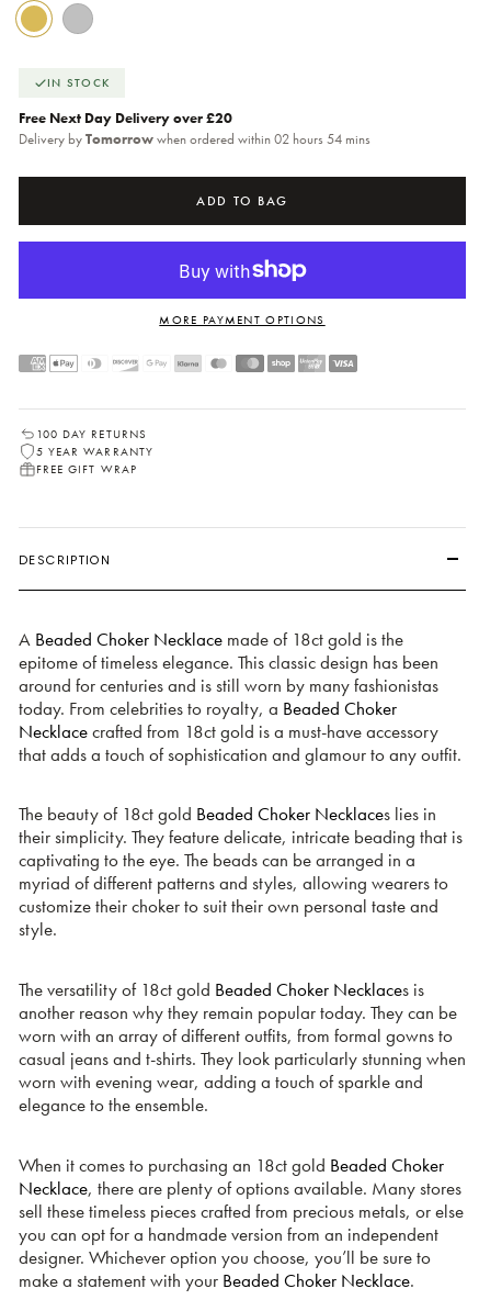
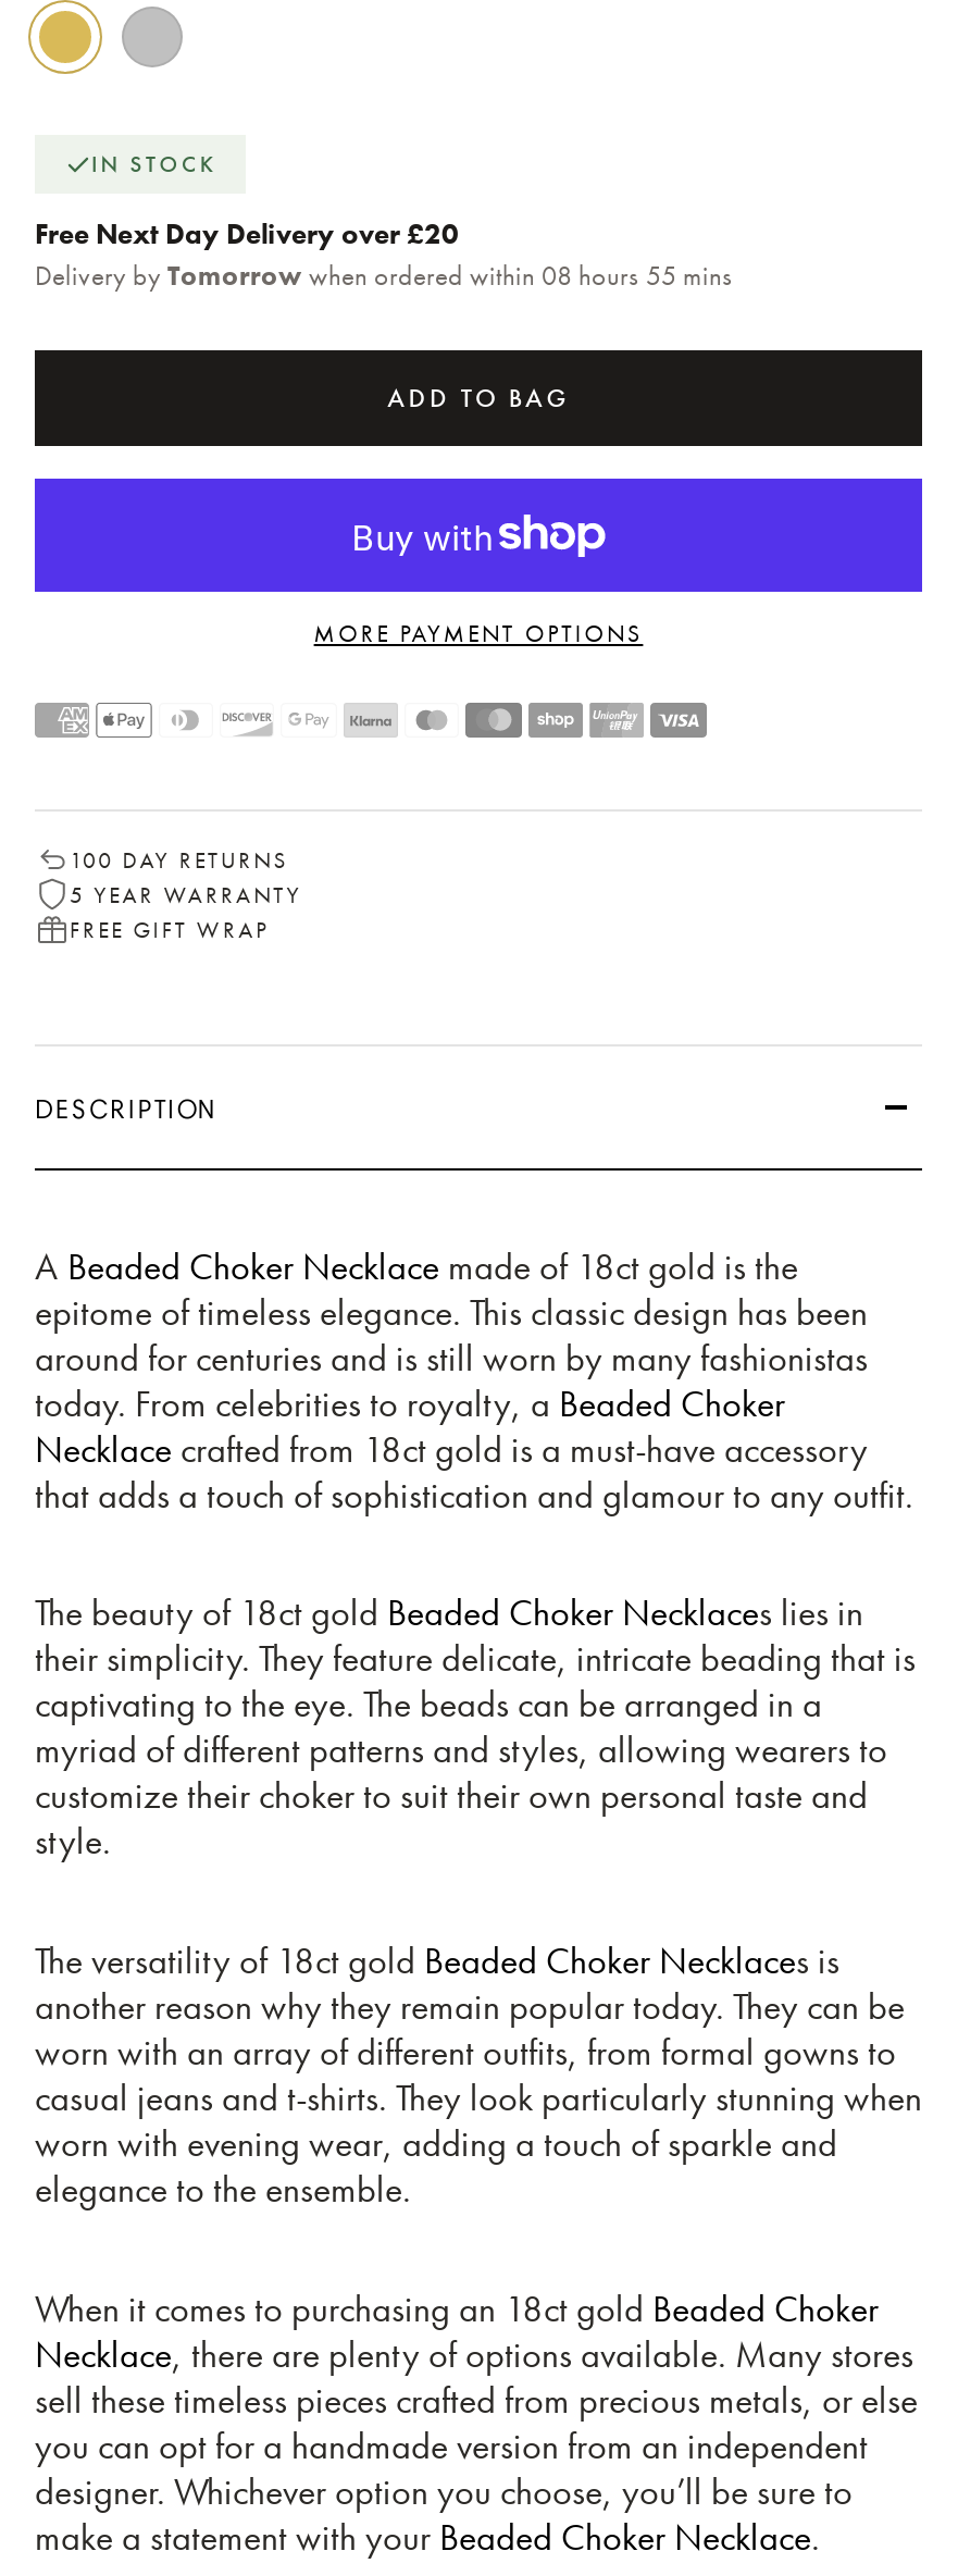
- Delivery by Tomorrow when ordered within 02 hours 54 mins
+ Delivery by Tomorrow when ordered within 08 hours 55 mins
